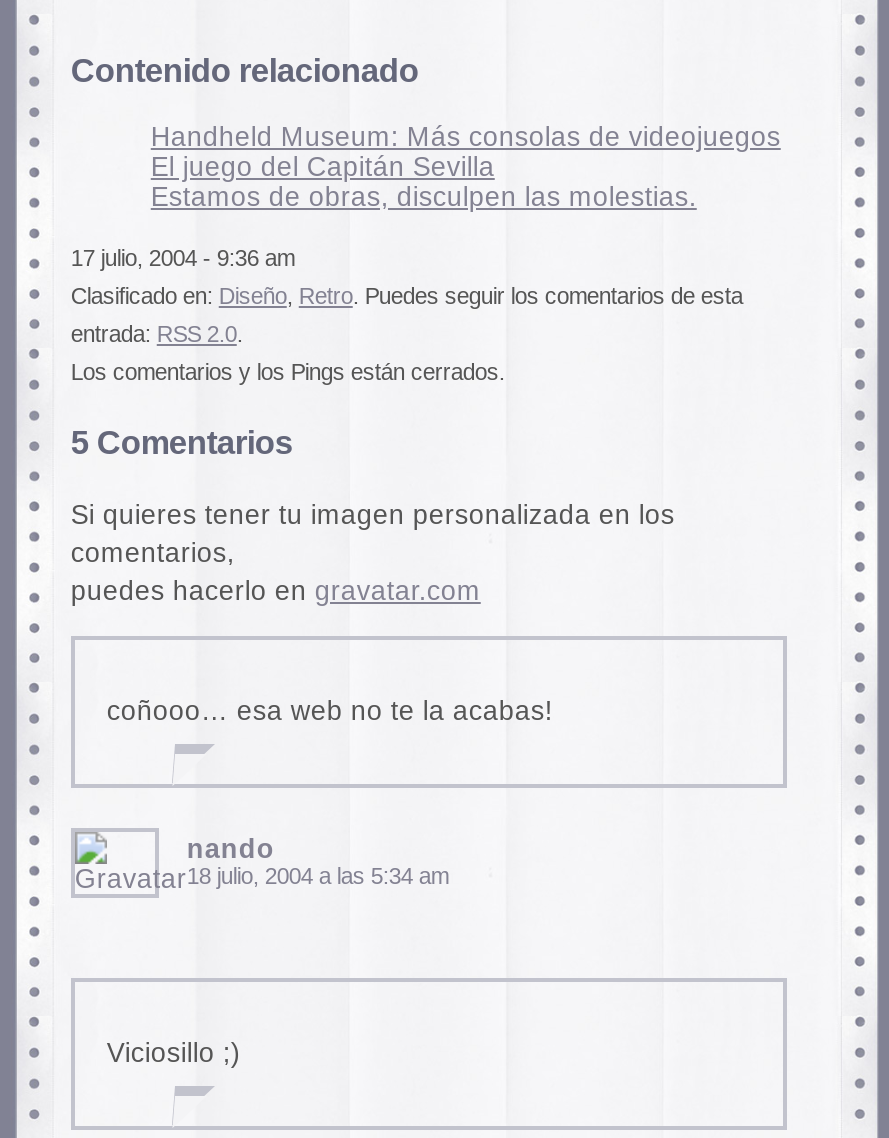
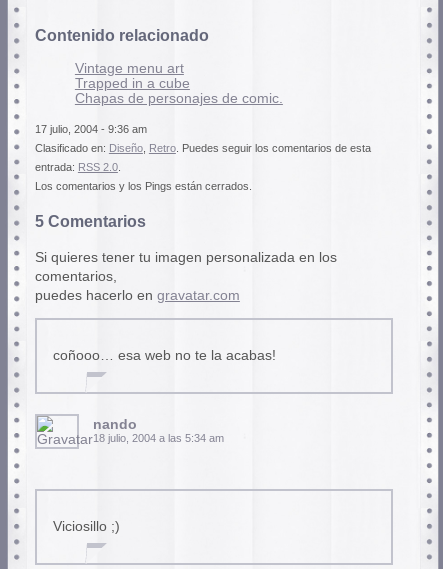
- Handheld Museum: Más consolas de videojuegos
- El juego del Capitán Sevilla
- Estamos de obras, disculpen las molestias.
+ Vintage menu art
+ Trapped in a cube
+ Chapas de personajes de comic.
